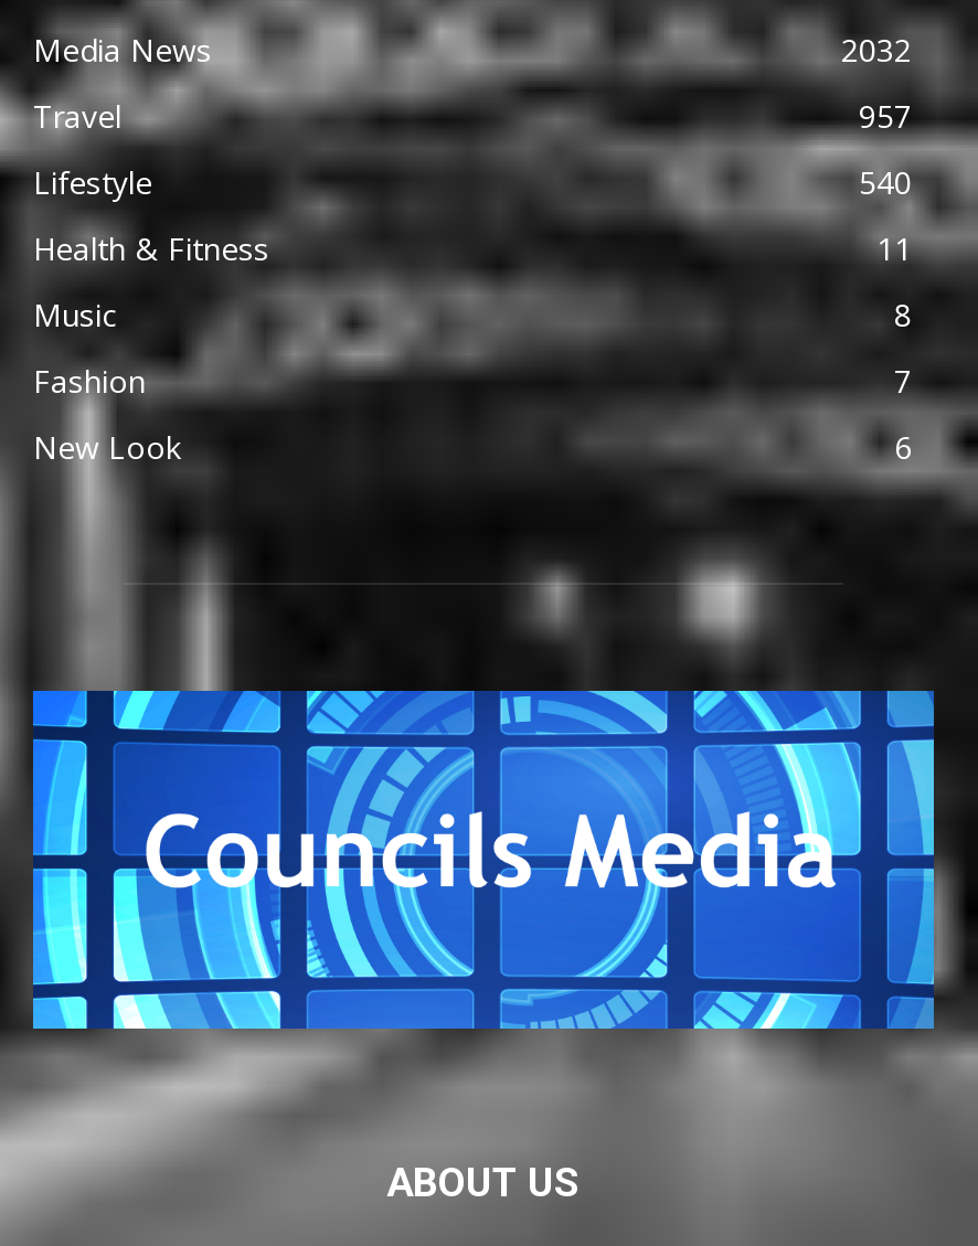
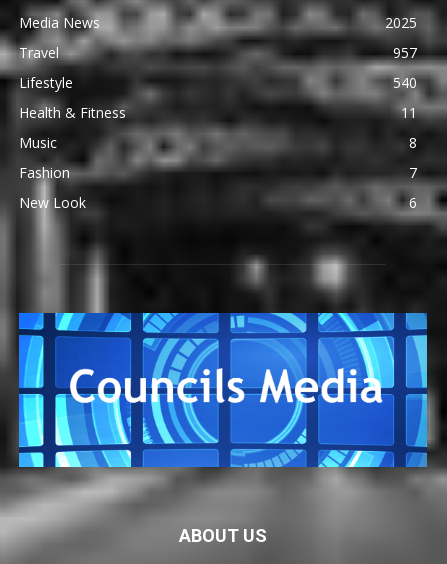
- 2032
+ 2025
